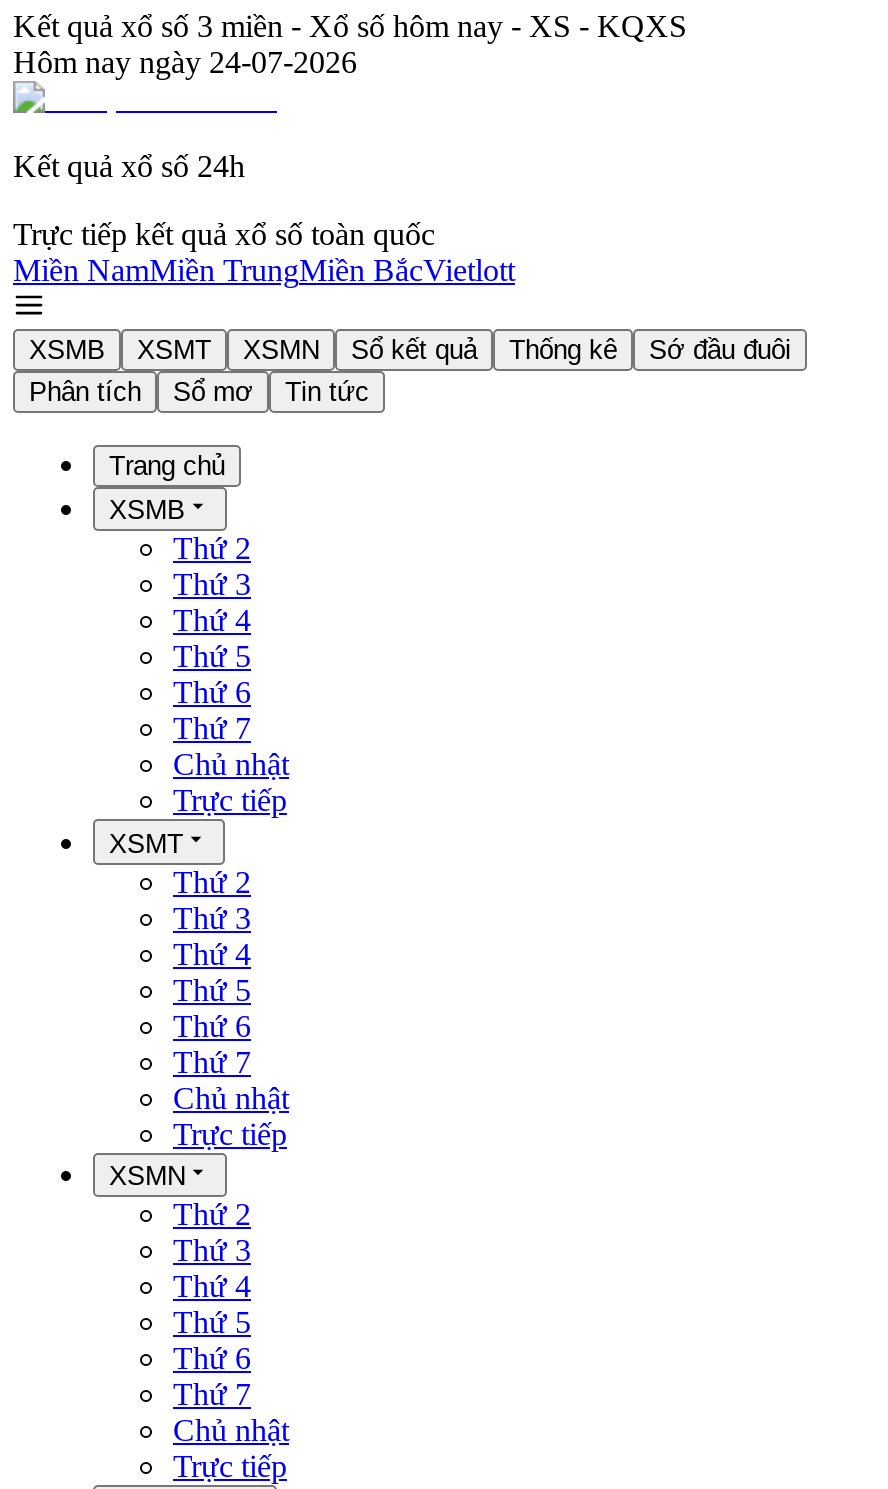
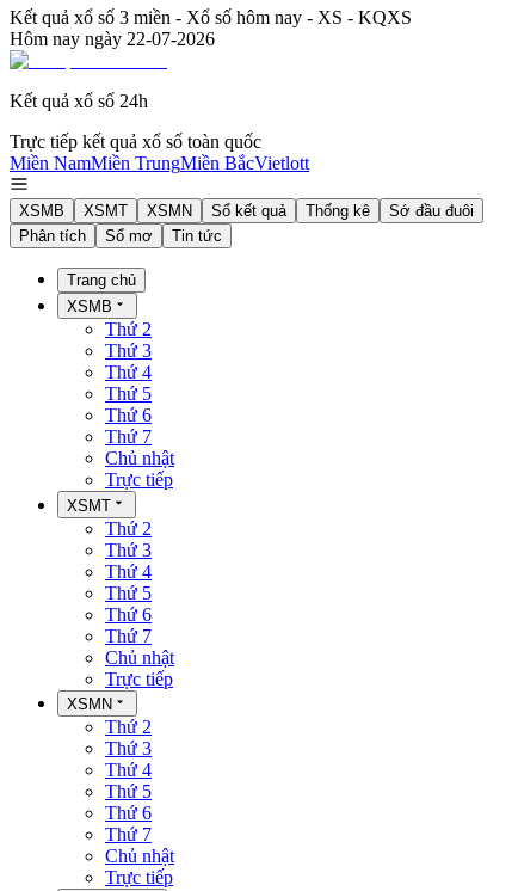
- Hôm nay ngày 24-07-2026
+ Hôm nay ngày 22-07-2026
